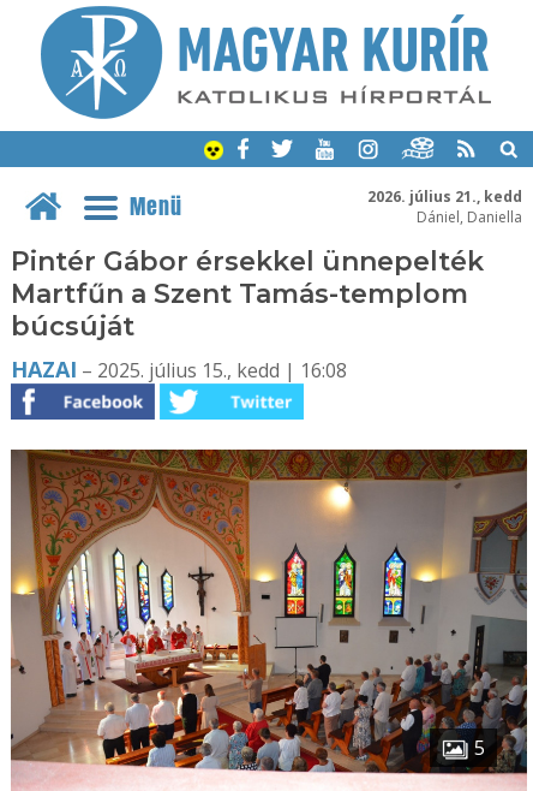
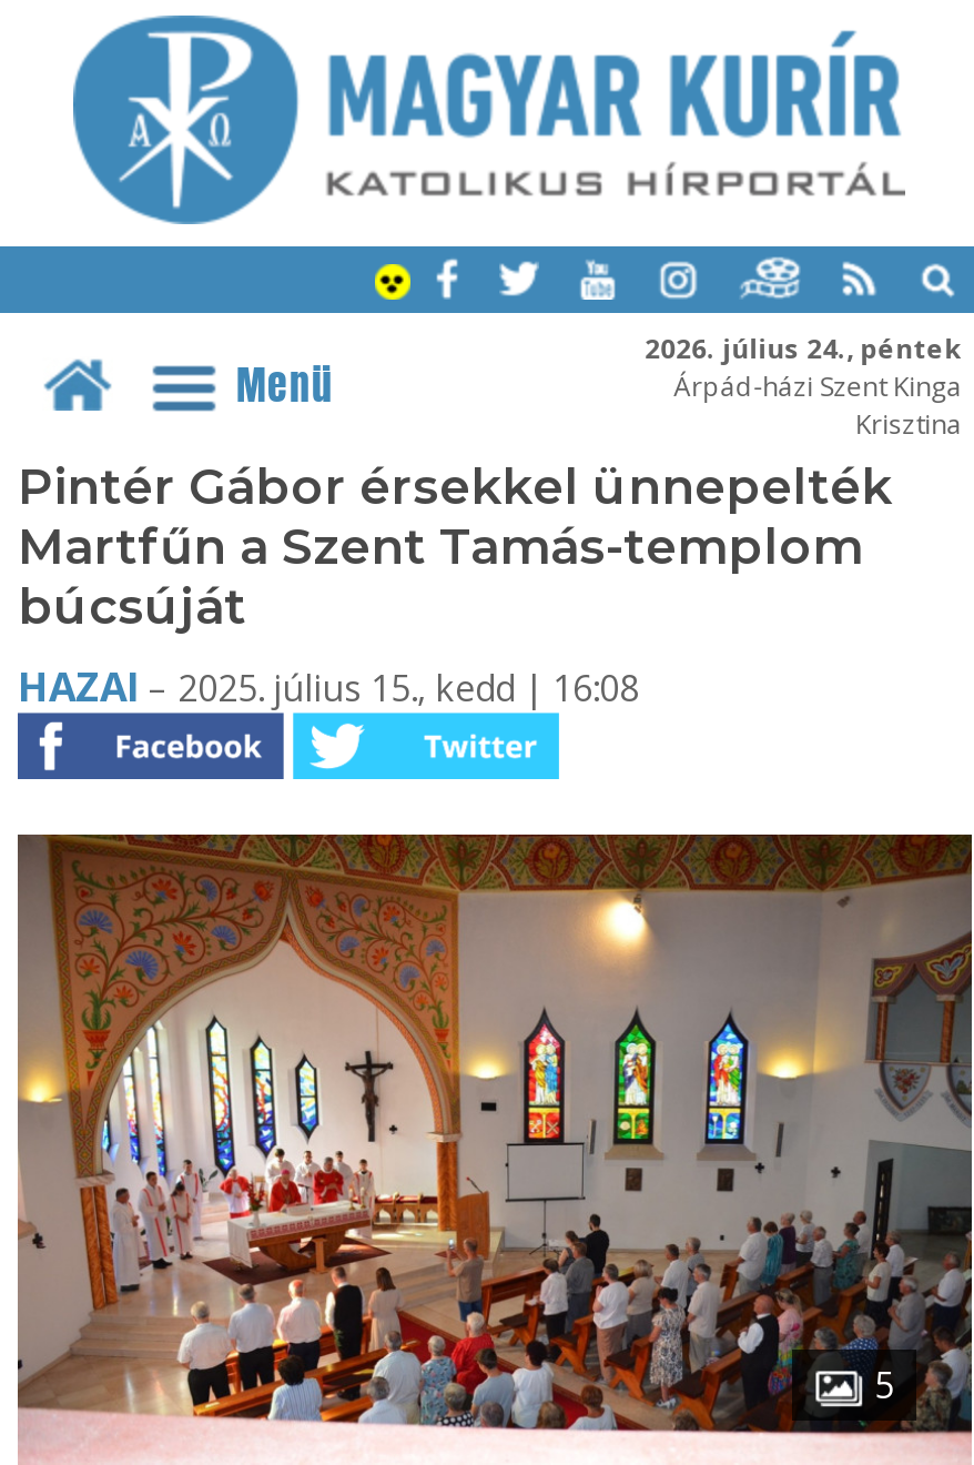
- 2026. július 21., kedd
- Dániel, Daniella
+ 2026. július 24., péntek
+ Árpád-házi Szent Kinga
+ Krisztina
